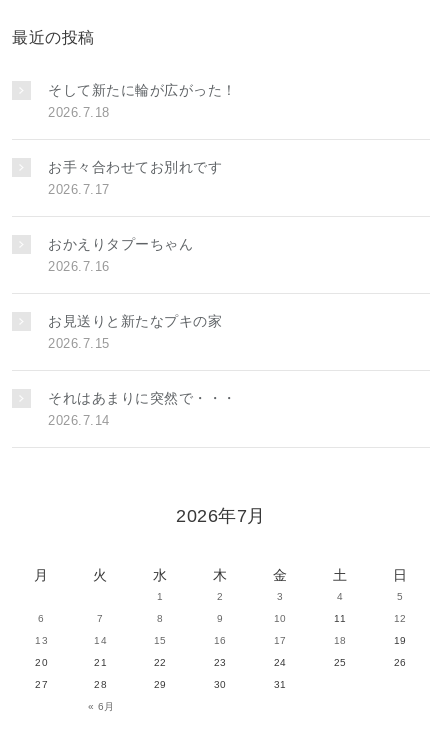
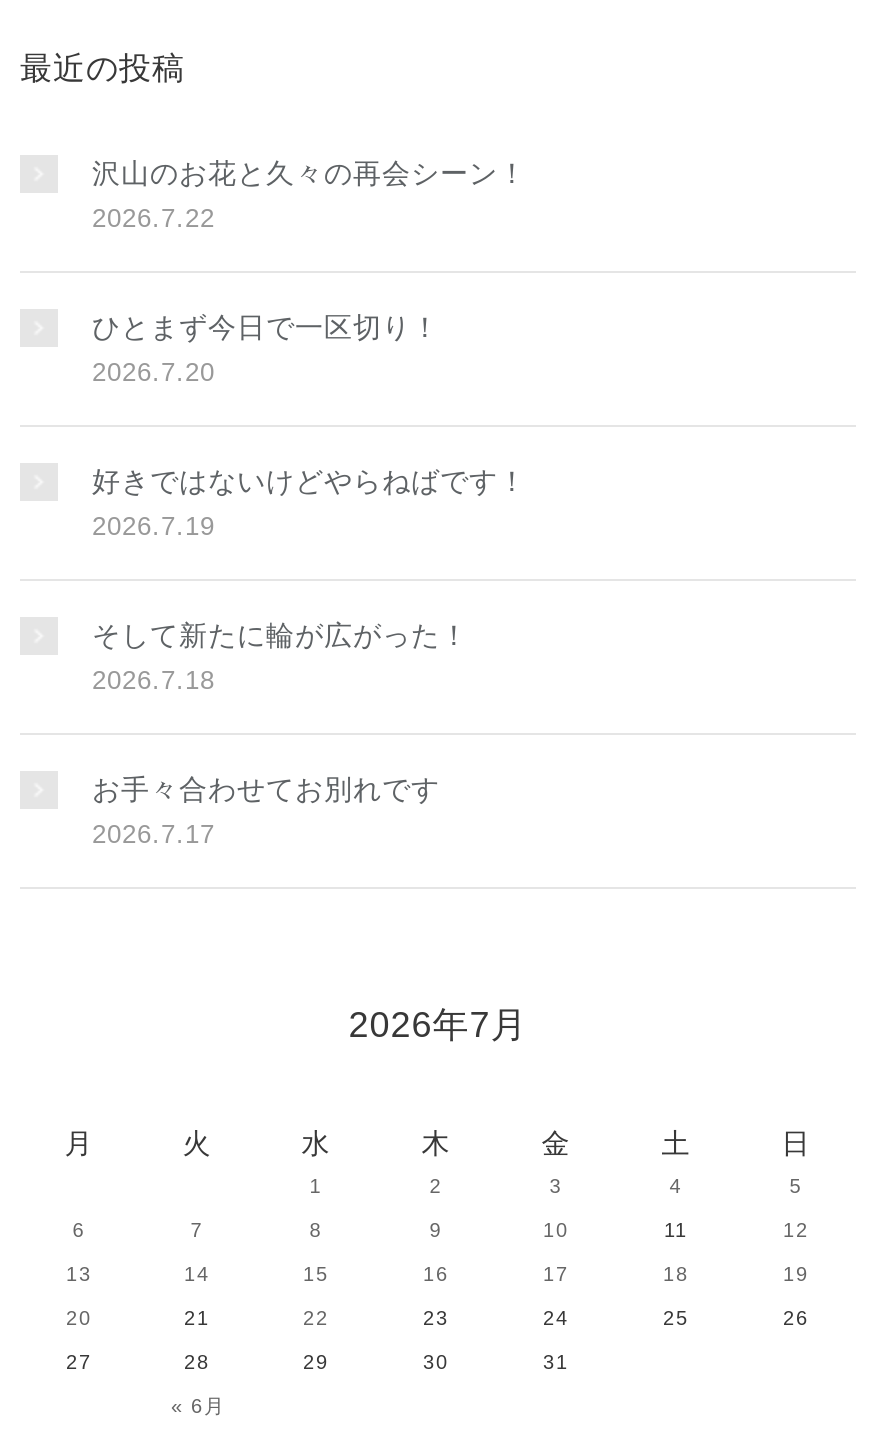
+ 沢山のお花と久々の再会シーン！
+ 2026.7.22
+ ひとまず今日で一区切り！
+ 2026.7.20
+ 好きではないけどやらねばです！
+ 2026.7.19

moved down: そして新たに輪が広がった！ | 2026.7.18 | お手々合わせてお別れです | 2026.7.17

- おかえりタプーちゃん
- 2026.7.16
- お見送りと新たなプキの家
- 2026.7.15
- それはあまりに突然で・・・
- 2026.7.14
